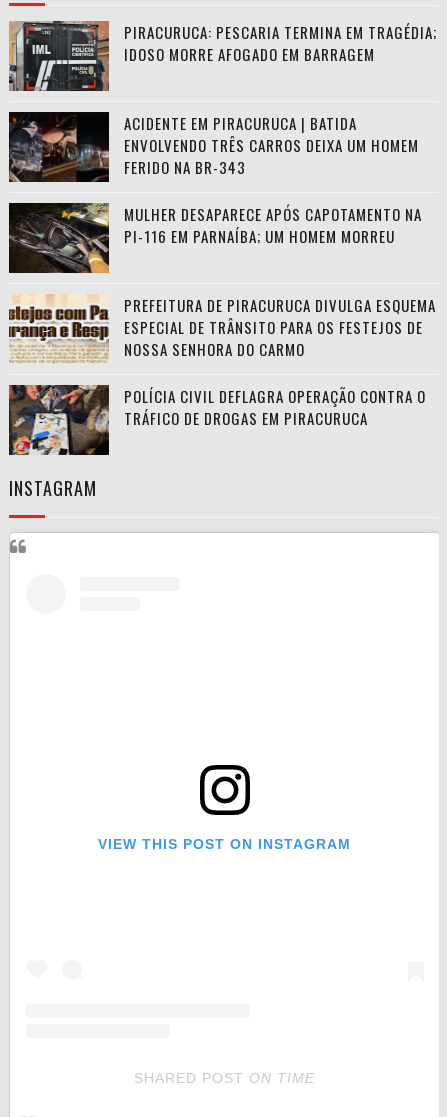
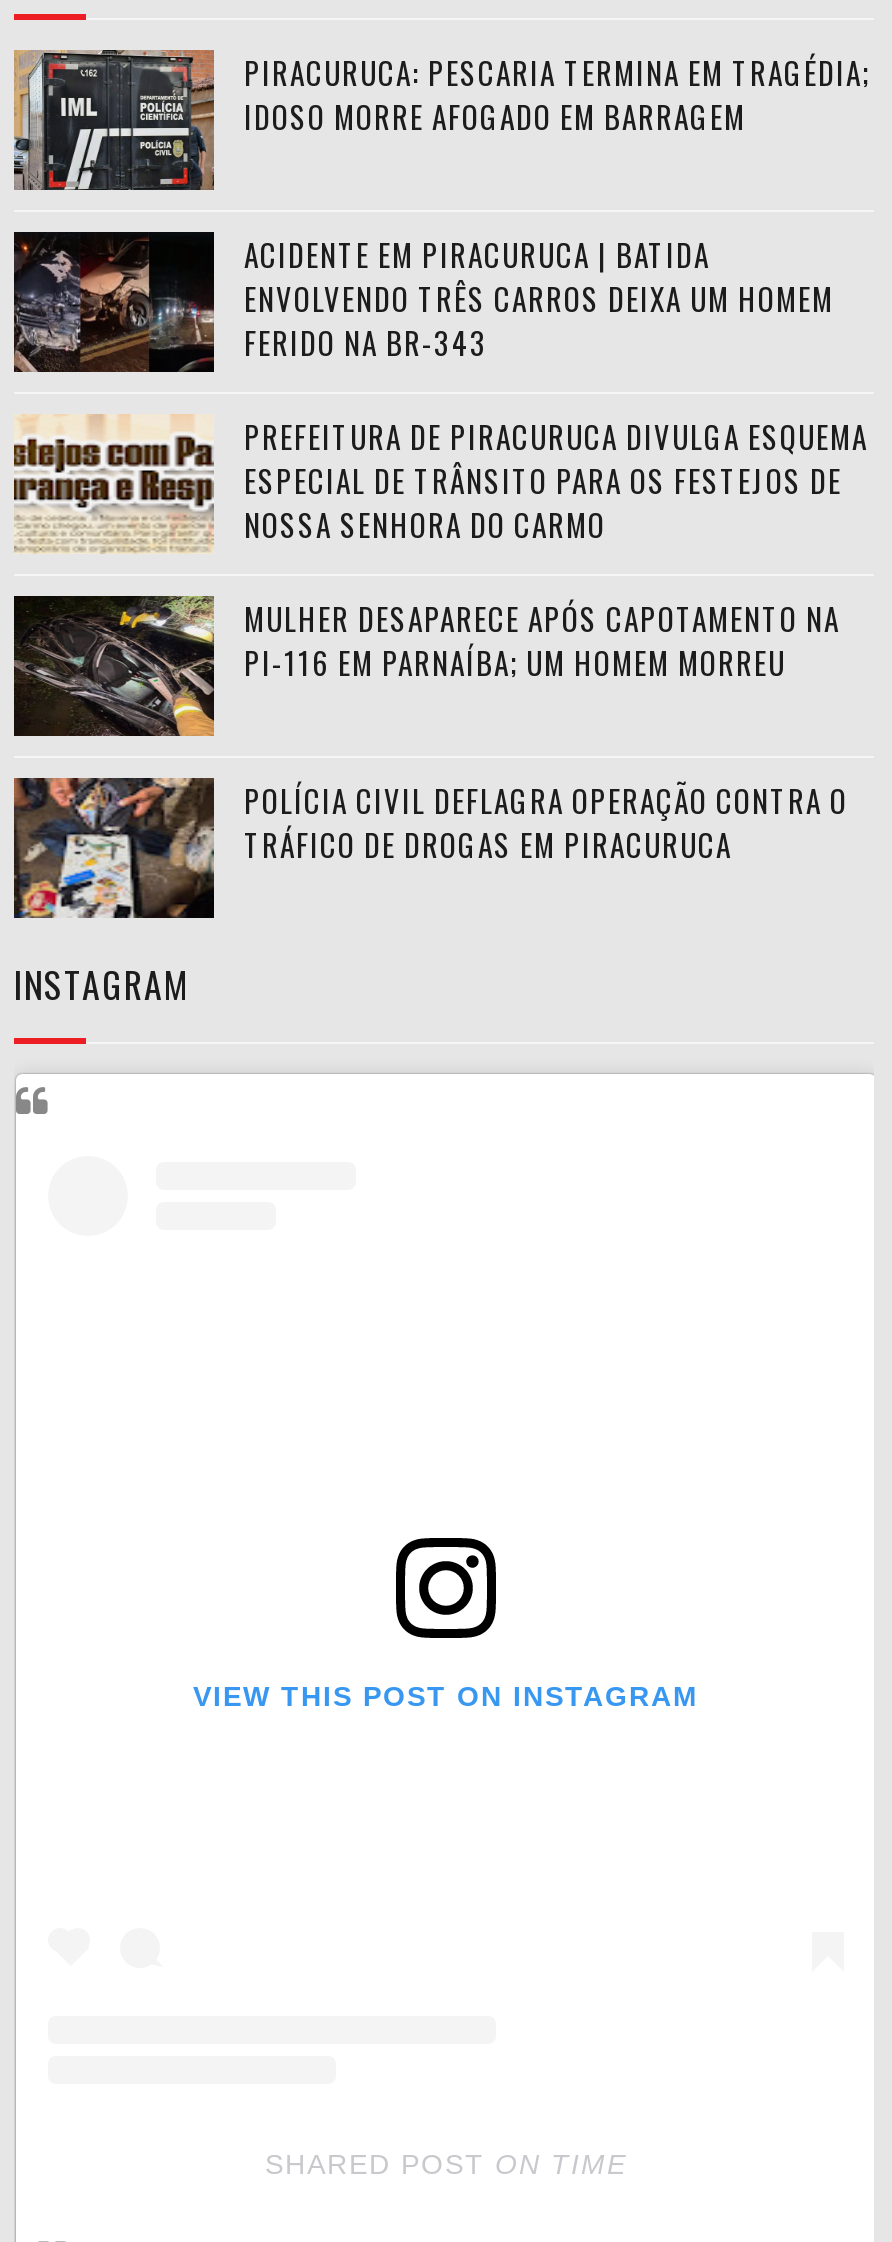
moved down: [image] | MULHER DESAPARECE APÓS CAPOTAMENTO NA | PI-116 EM PARNAÍBA; UM HOMEM MORREU

moved up: [image] | PREFEITURA DE PIRACURUCA DIVULGA ESQUEMA | ESPECIAL DE TRÂNSITO PARA OS FESTEJOS DE | NOSSA SENHORA DO CARMO
